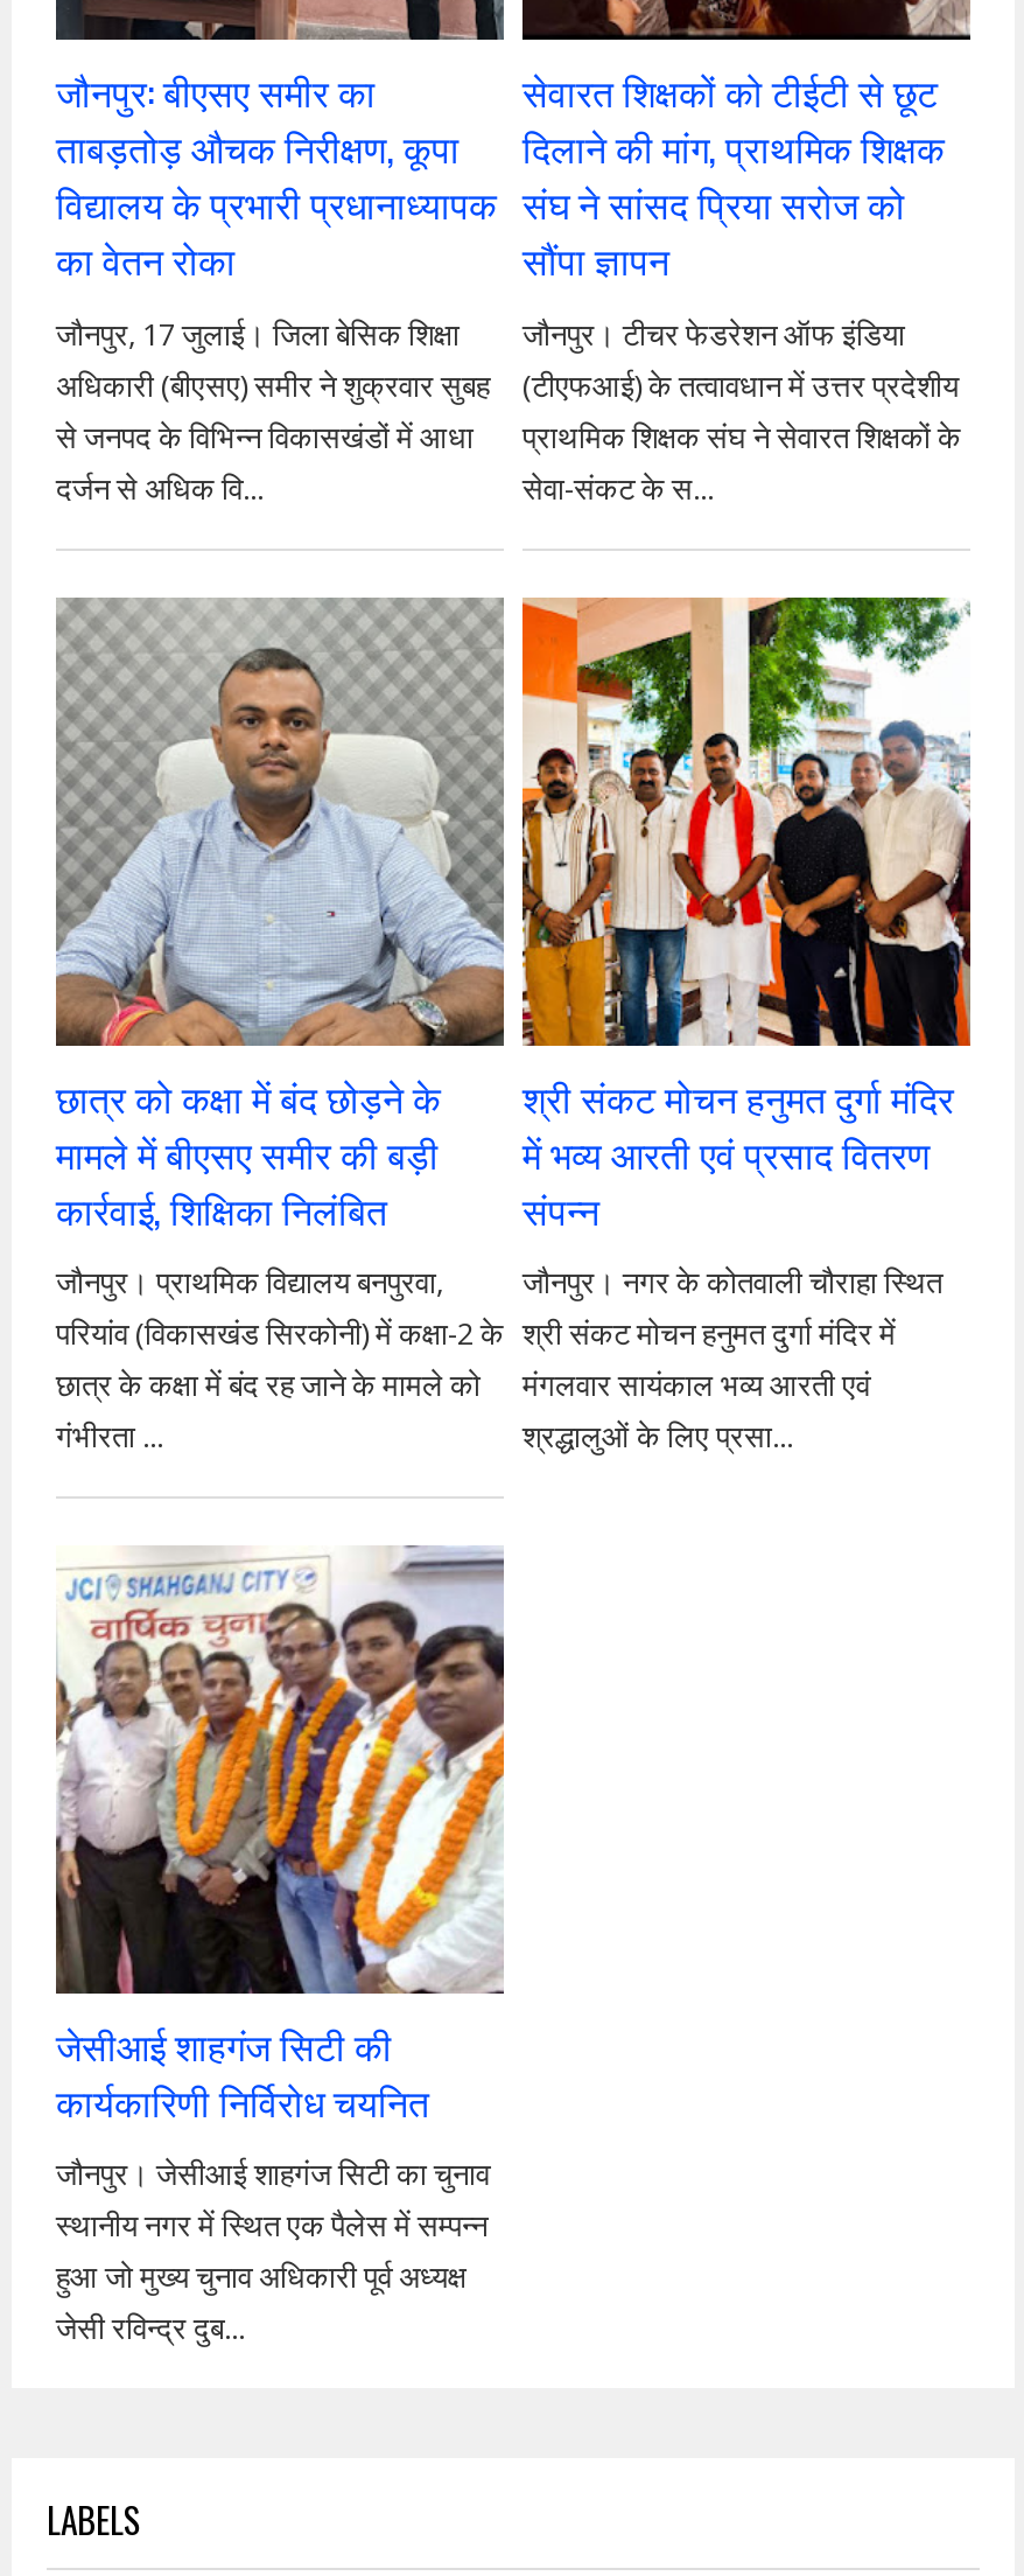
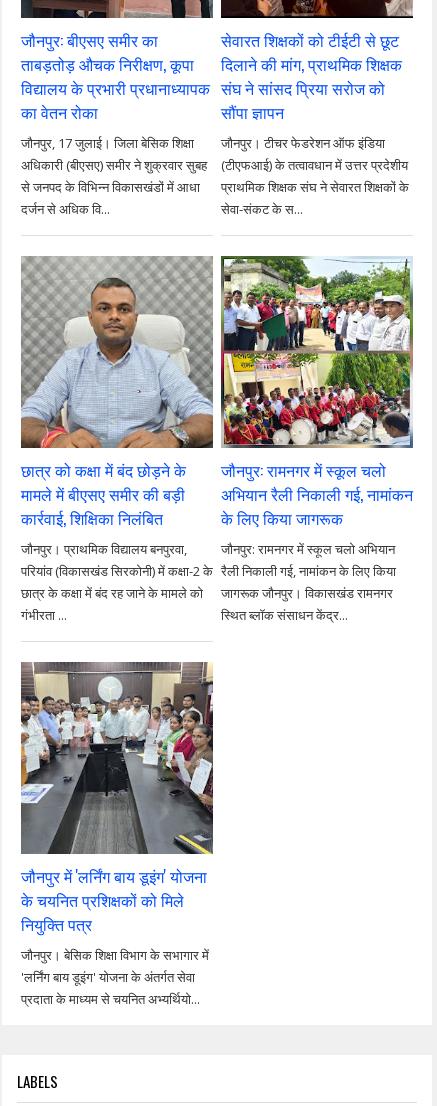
- [image]
- श्री संकट मोचन हनुमत दुर्गा मंदिर
- में भव्य आरती एवं प्रसाद वितरण
- संपन्न
- जौनपुर। नगर के कोतवाली चौराहा स्थित
- श्री संकट मोचन हनुमत दुर्गा मंदिर में
- मंगलवार सायंकाल भव्य आरती एवं
- श्रद्धालुओं के लिए प्रसा...
+ [image]
+ जौनपुर: रामनगर में स्कूल चलो
+ अभियान रैली निकाली गई, नामांकन
+ के लिए किया जागरूक
+ जौनपुर: रामनगर में स्कूल चलो अभियान
+ रैली निकाली गई, नामांकन के लिए किया
+ जागरूक जौनपुर। विकासखंड रामनगर
+ स्थित ब्लॉक संसाधन केंद्र...

- [image]
- जेसीआई शाहगंज सिटी की
- कार्यकारिणी निर्विरोध चयनित
- जौनपुर। जेसीआई शाहगंज सिटी का चुनाव
- स्थानीय नगर में स्थित एक पैलेस में सम्पन्न
- हुआ जो मुख्य चुनाव अधिकारी पूर्व अध्यक्ष
- जेसी रविन्द्र दुब...
+ [image]
+ जौनपुर में 'लर्निंग बाय डूइंग' योजना
+ के चयनित प्रशिक्षकों को मिले
+ नियुक्ति पत्र
+ जौनपुर। बेसिक शिक्षा विभाग के सभागार में
+ 'लर्निंग बाय डूइंग' योजना के अंतर्गत सेवा
+ प्रदाता के माध्यम से चयनित अभ्यर्थियो...
